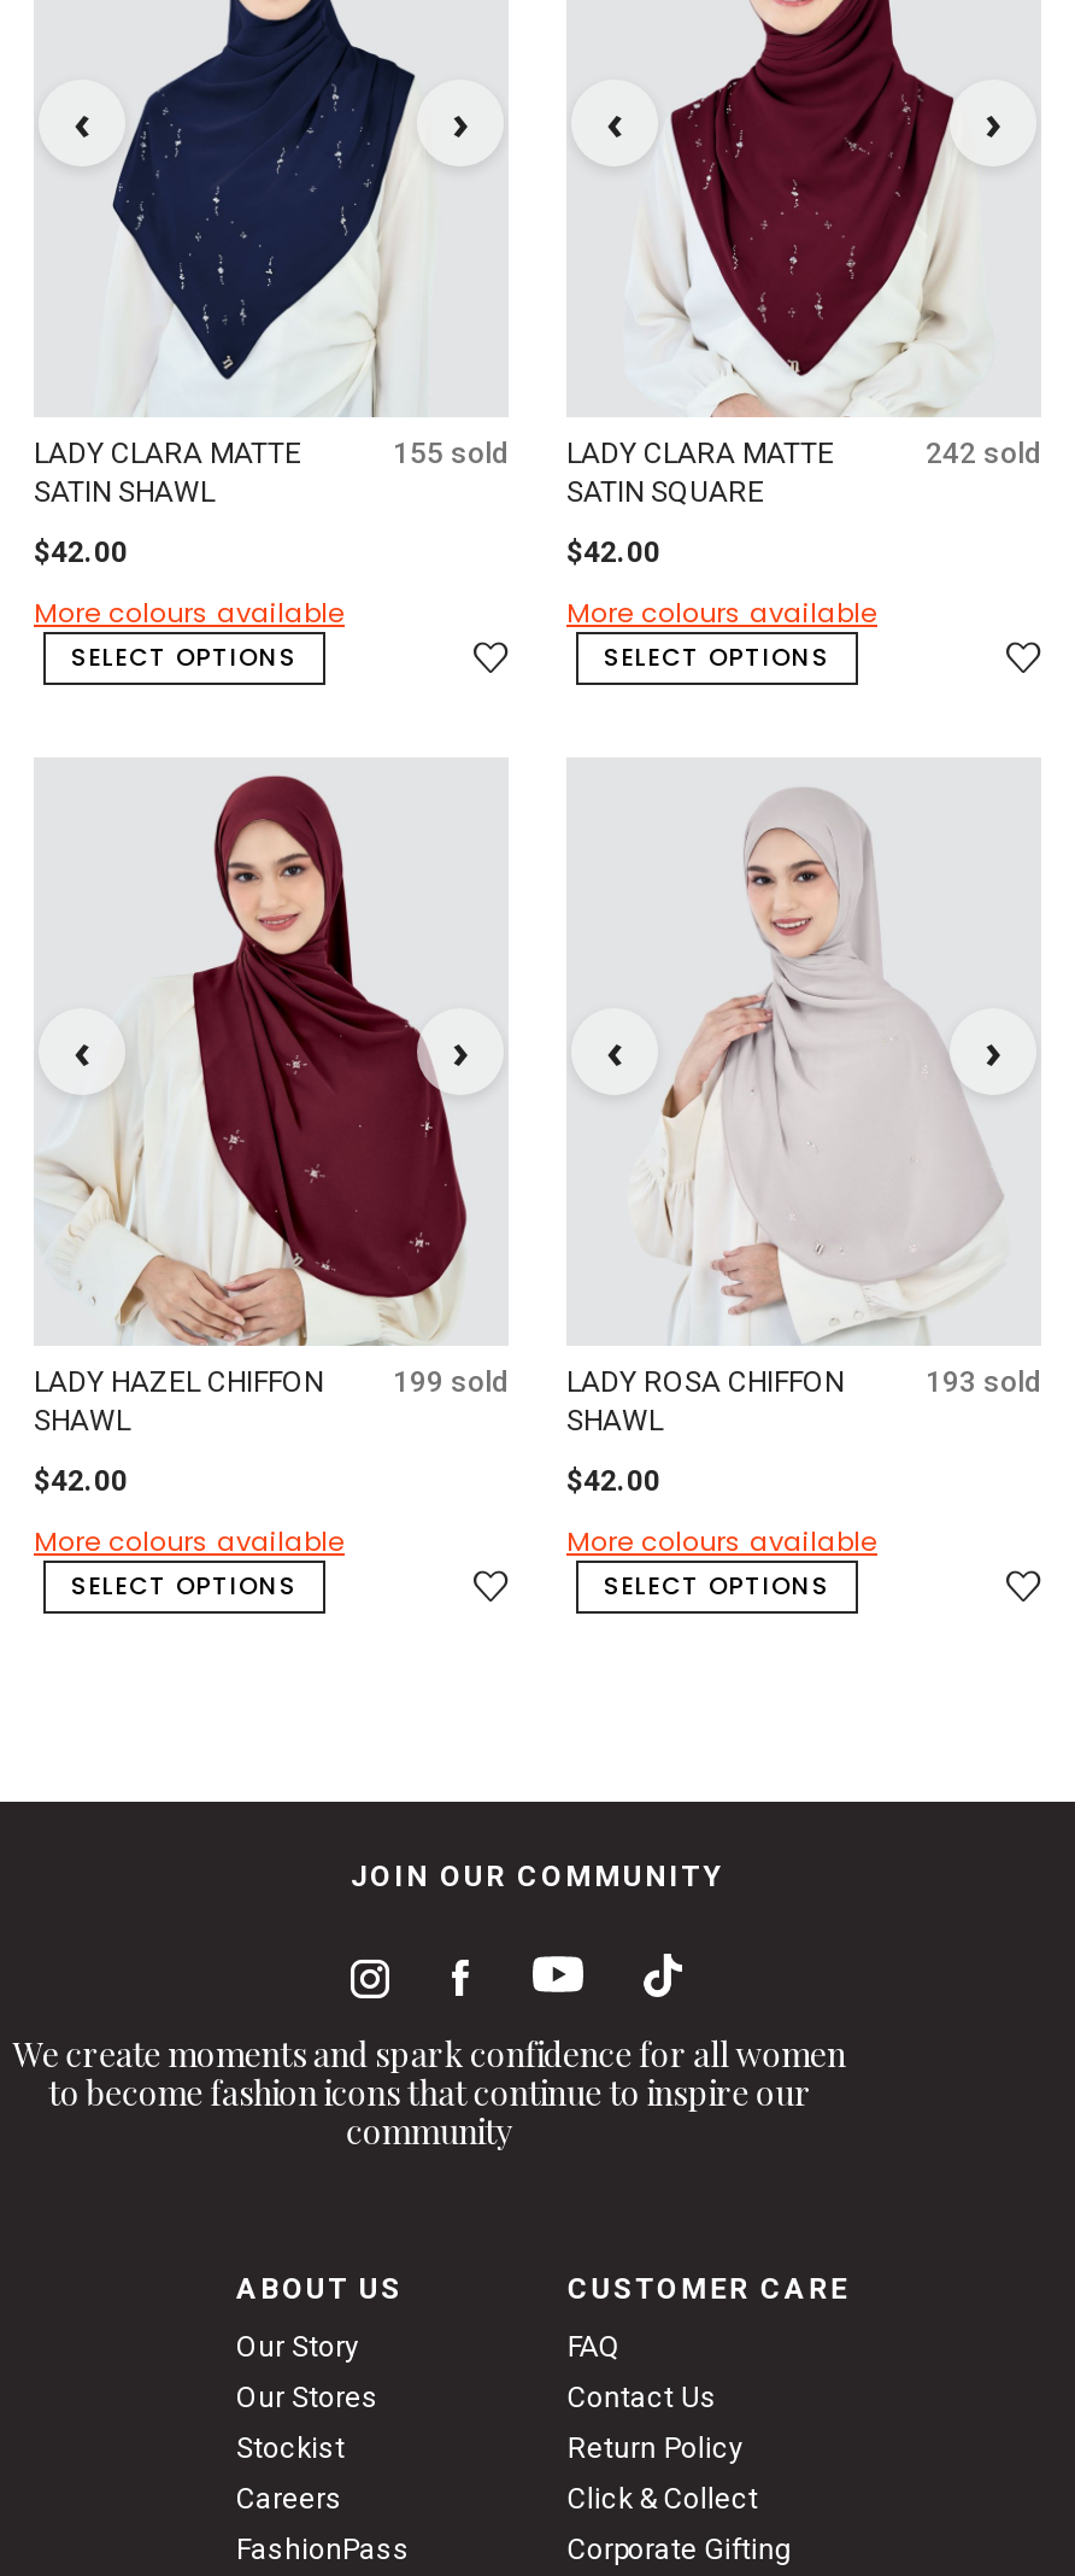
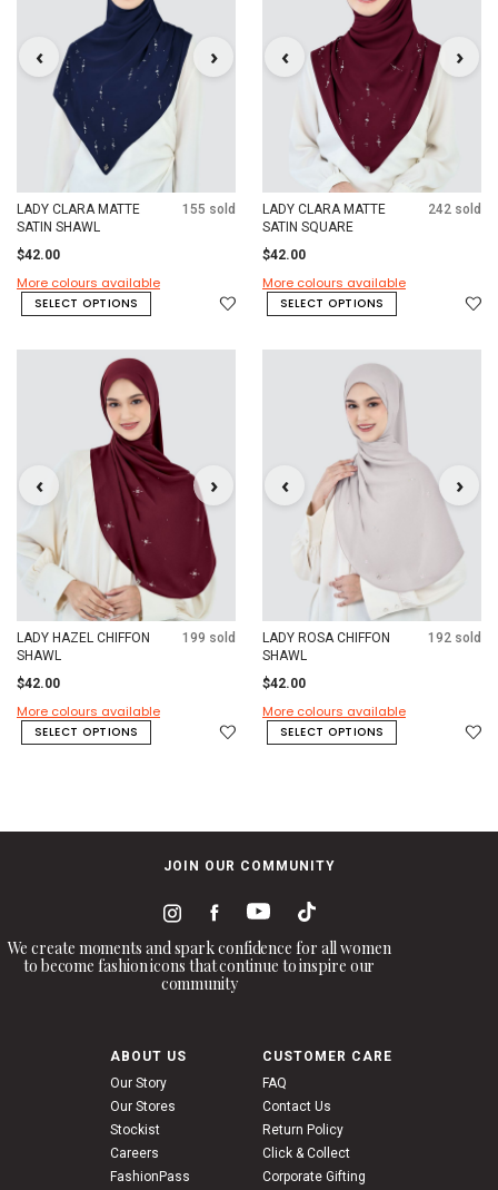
- 193 sold
+ 192 sold
